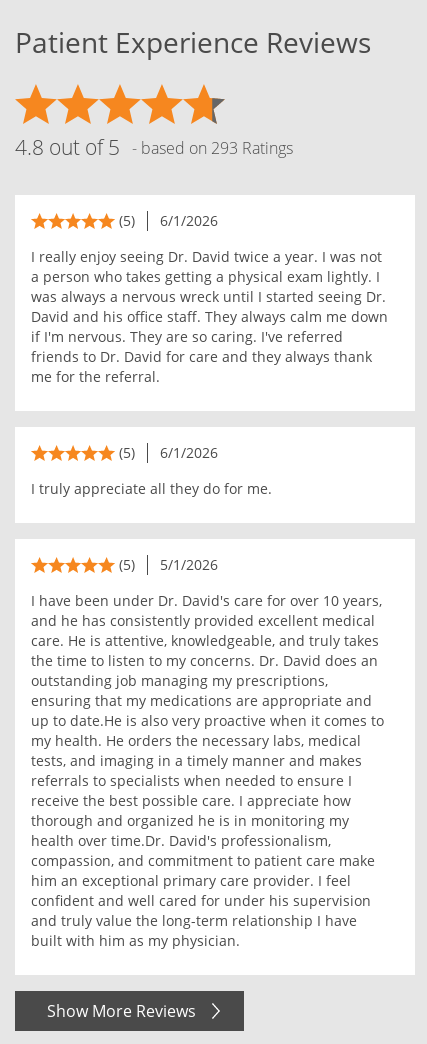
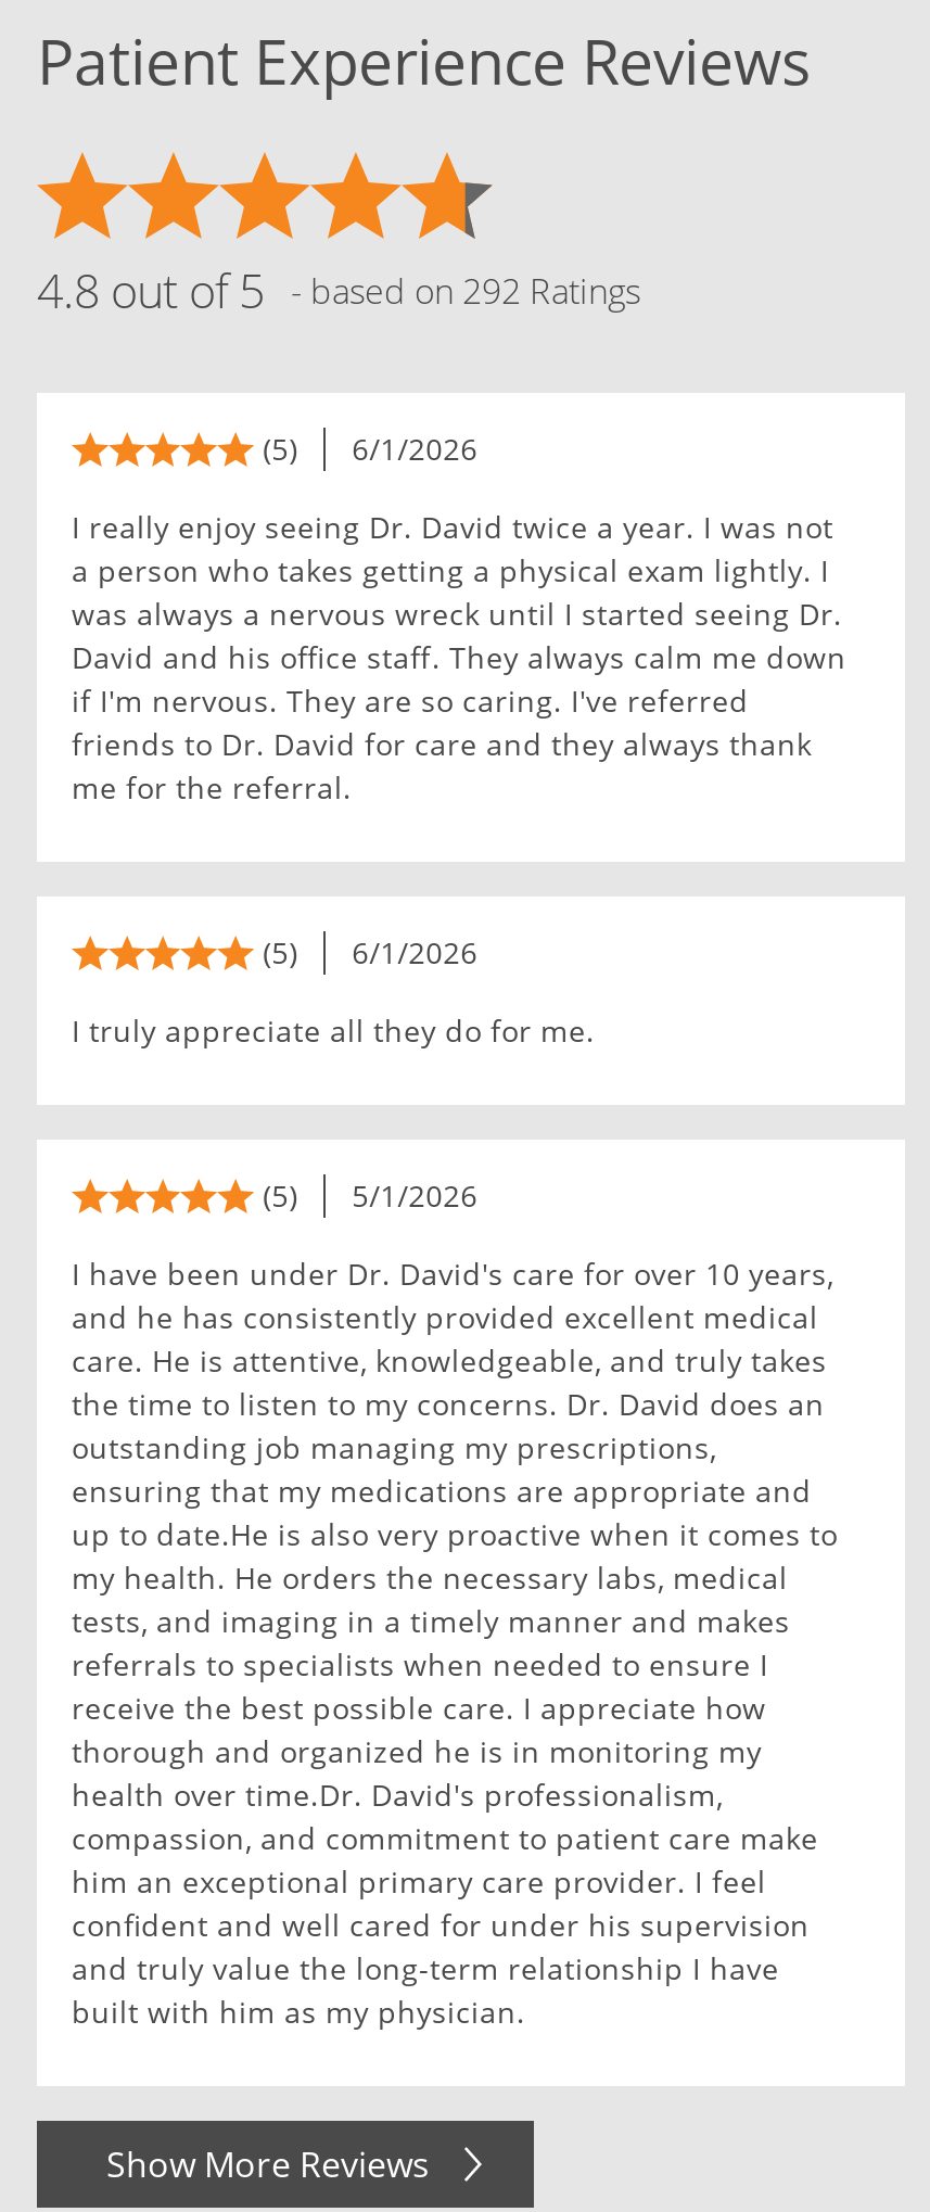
- 4.8 out of 5 - based on 293 Ratings
+ 4.8 out of 5 - based on 292 Ratings
